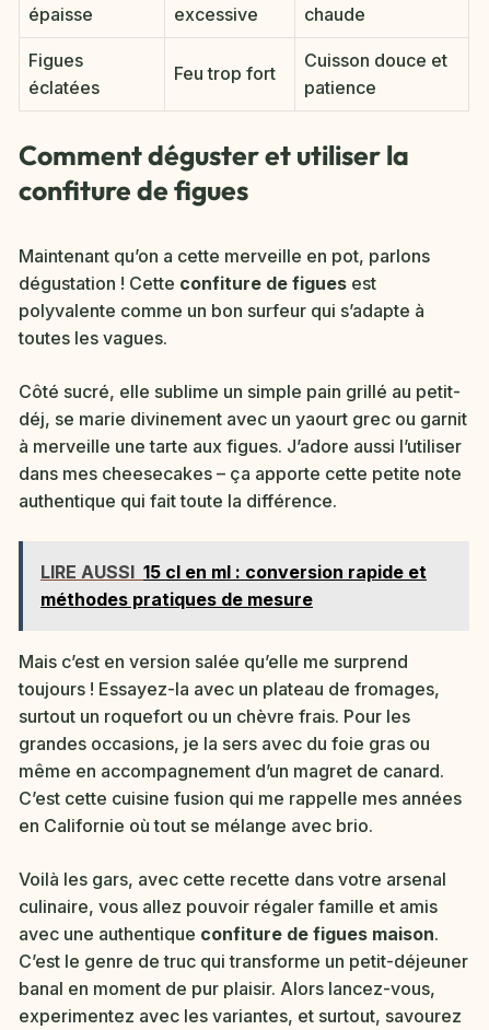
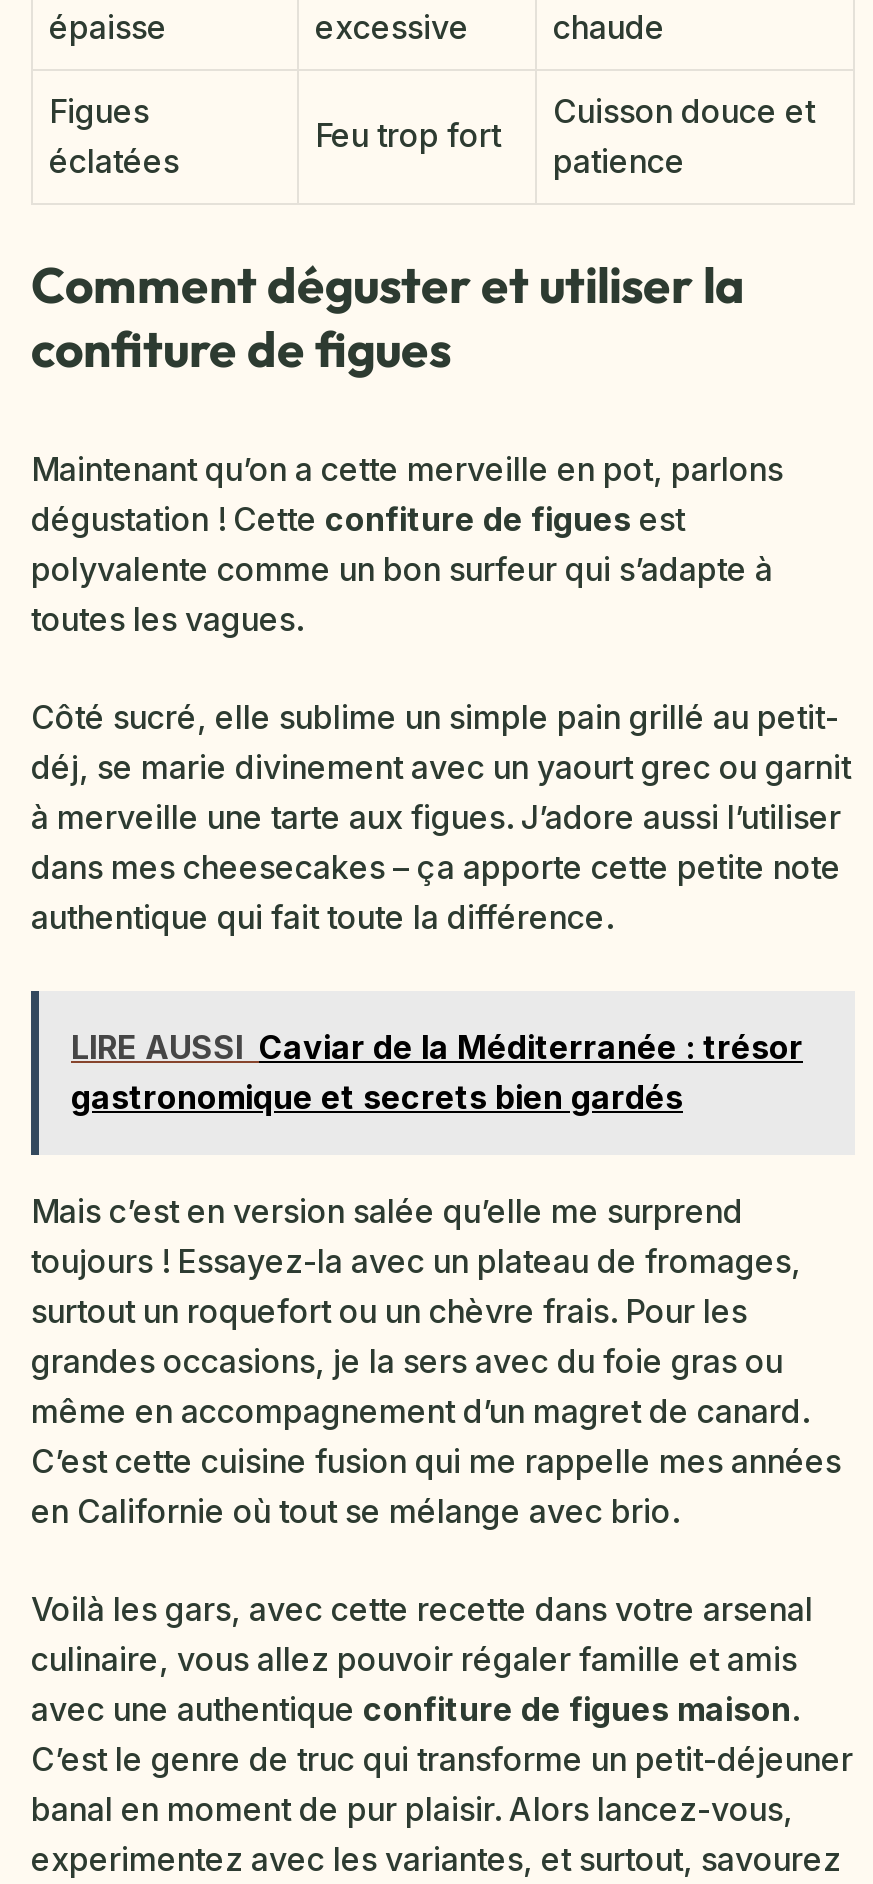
- LIRE AUSSI 15 cl en ml : conversion rapide et
- méthodes pratiques de mesure
+ LIRE AUSSI Caviar de la Méditerranée : trésor
+ gastronomique et secrets bien gardés
